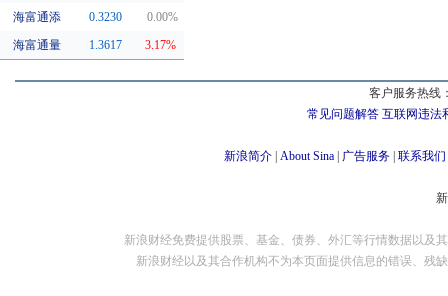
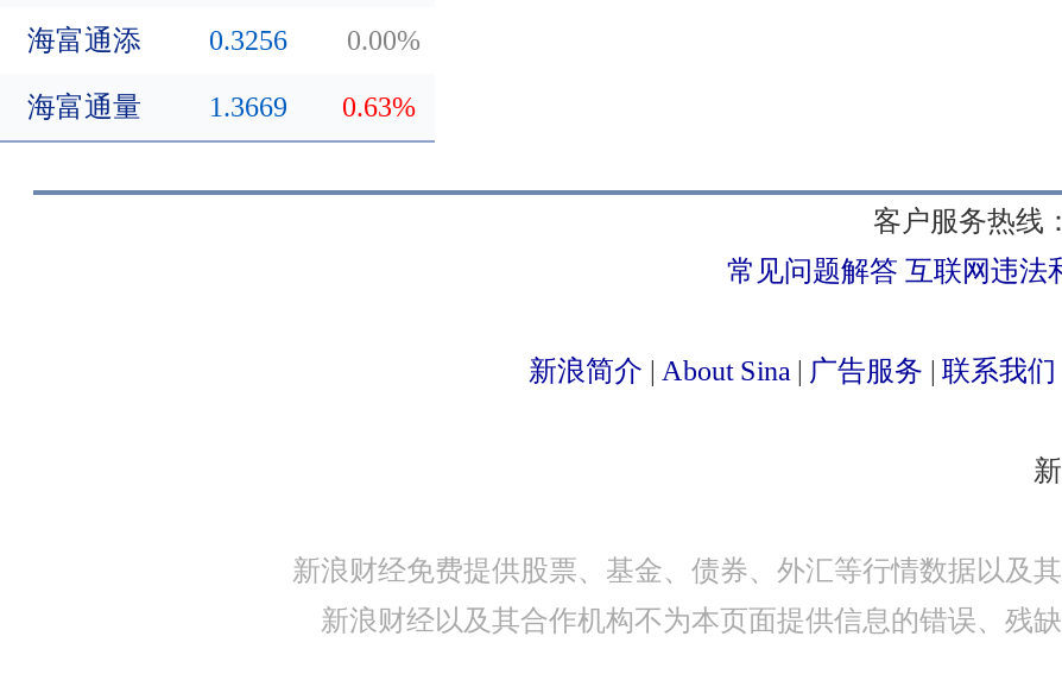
- 0.3230 0.00%
+ 0.3256 0.00%

- 1.3617
+ 1.3669

- 3.17%
+ 0.63%
